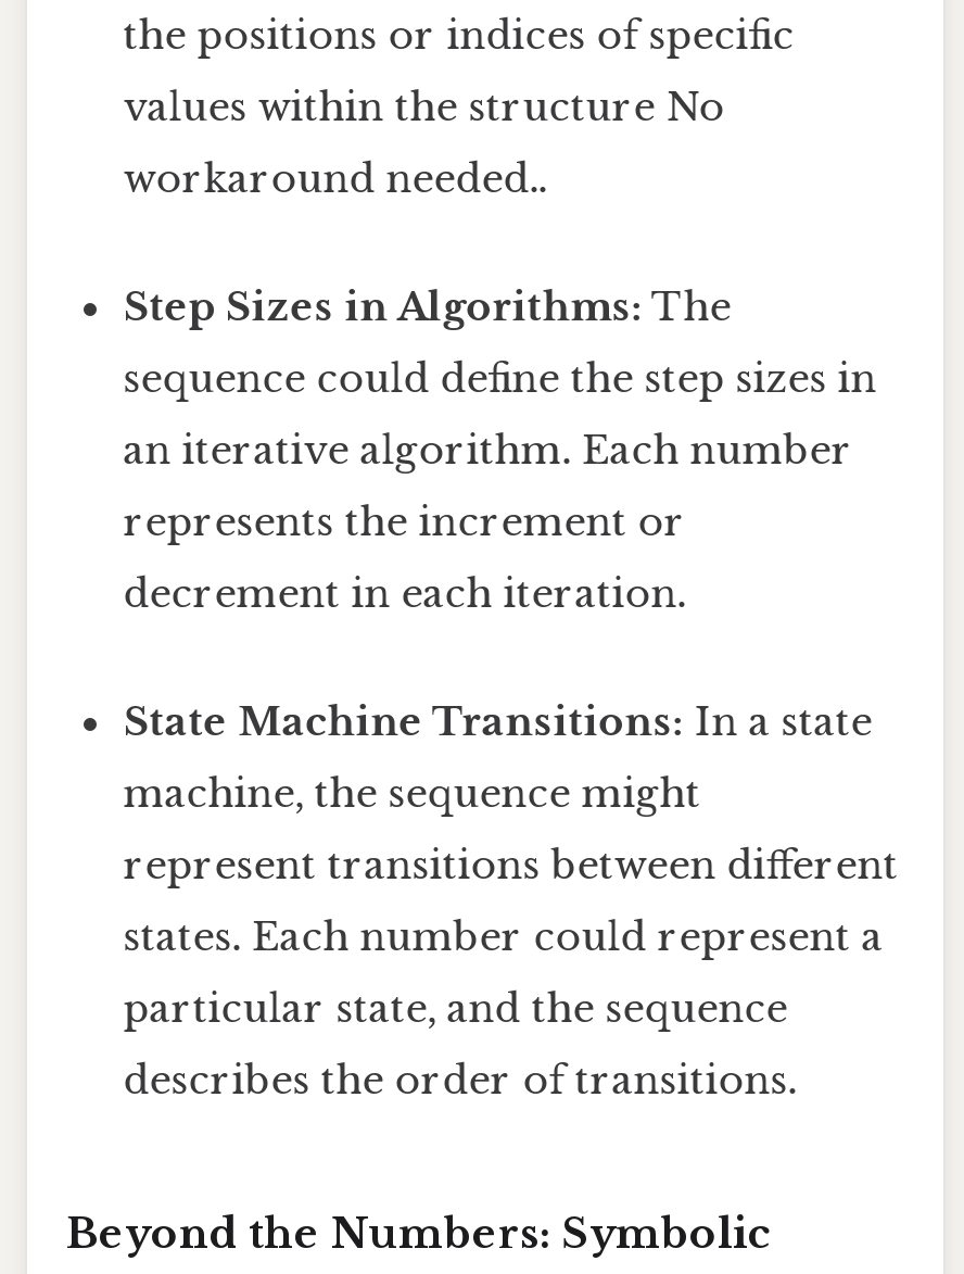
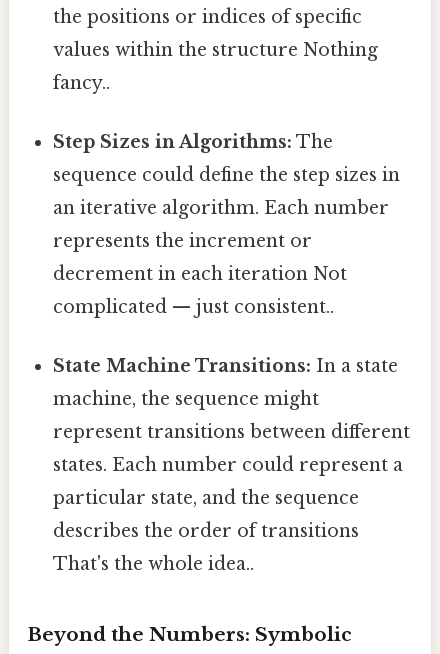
- values within the structure No
+ values within the structure Nothing

- workaround needed..
+ fancy..

- decrement in each iteration.
+ decrement in each iteration Not
+ complicated — just consistent..

- describes the order of transitions.
+ describes the order of transitions
+ That's the whole idea..
